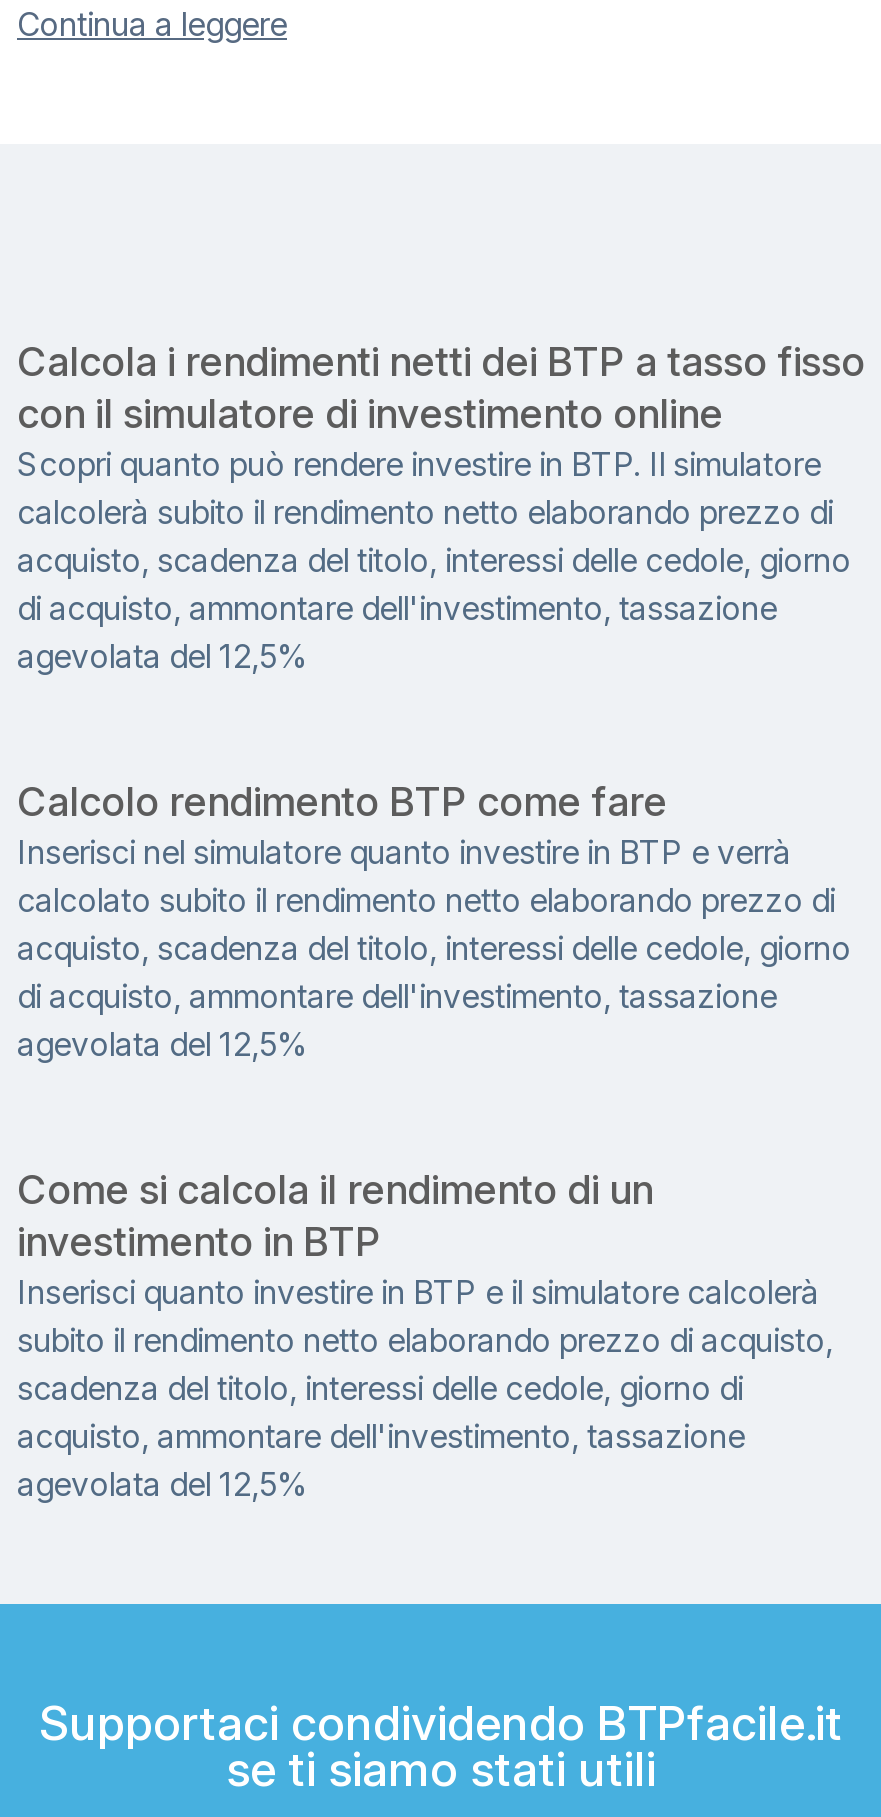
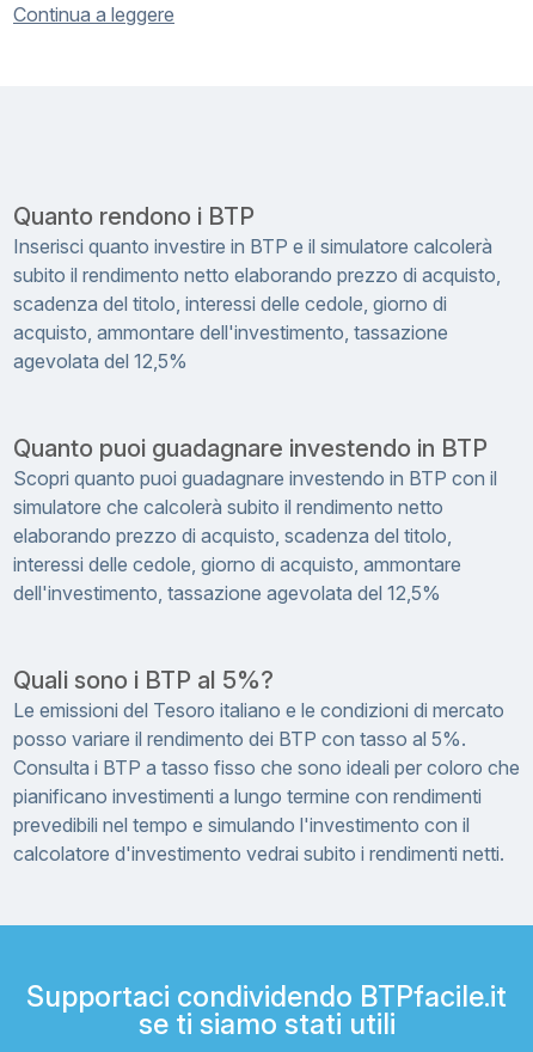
- Calcola i rendimenti netti dei BTP a tasso fisso
- con il simulatore di investimento online
- Scopri quanto può rendere investire in BTP. Il simulatore
- calcolerà subito il rendimento netto elaborando prezzo di
- acquisto, scadenza del titolo, interessi delle cedole, giorno
- di acquisto, ammontare dell'investimento, tassazione
- agevolata del 12,5%
- Calcolo rendimento BTP come fare
- Inserisci nel simulatore quanto investire in BTP e verrà
- calcolato subito il rendimento netto elaborando prezzo di
- acquisto, scadenza del titolo, interessi delle cedole, giorno
- di acquisto, ammontare dell'investimento, tassazione
- agevolata del 12,5%
- Come si calcola il rendimento di un
- investimento in BTP
+ Quanto rendono i BTP

moved up: Inserisci quanto investire in BTP e il simulatore calcolerà | subito il rendimento netto elaborando prezzo di acquisto, | scadenza del titolo, interessi delle cedole, giorno di | acquisto, ammontare dell'investimento, tassazione | agevolata del 12,5%

+ Quanto puoi guadagnare investendo in BTP
+ Scopri quanto puoi guadagnare investendo in BTP con il
+ simulatore che calcolerà subito il rendimento netto
+ elaborando prezzo di acquisto, scadenza del titolo,
+ interessi delle cedole, giorno di acquisto, ammontare
+ dell'investimento, tassazione agevolata del 12,5%
+ Quali sono i BTP al 5%?
+ Le emissioni del Tesoro italiano e le condizioni di mercato
+ posso variare il rendimento dei BTP con tasso al 5%.
+ Consulta i BTP a tasso fisso che sono ideali per coloro che
+ pianificano investimenti a lungo termine con rendimenti
+ prevedibili nel tempo e simulando l'investimento con il
+ calcolatore d'investimento vedrai subito i rendimenti netti.
